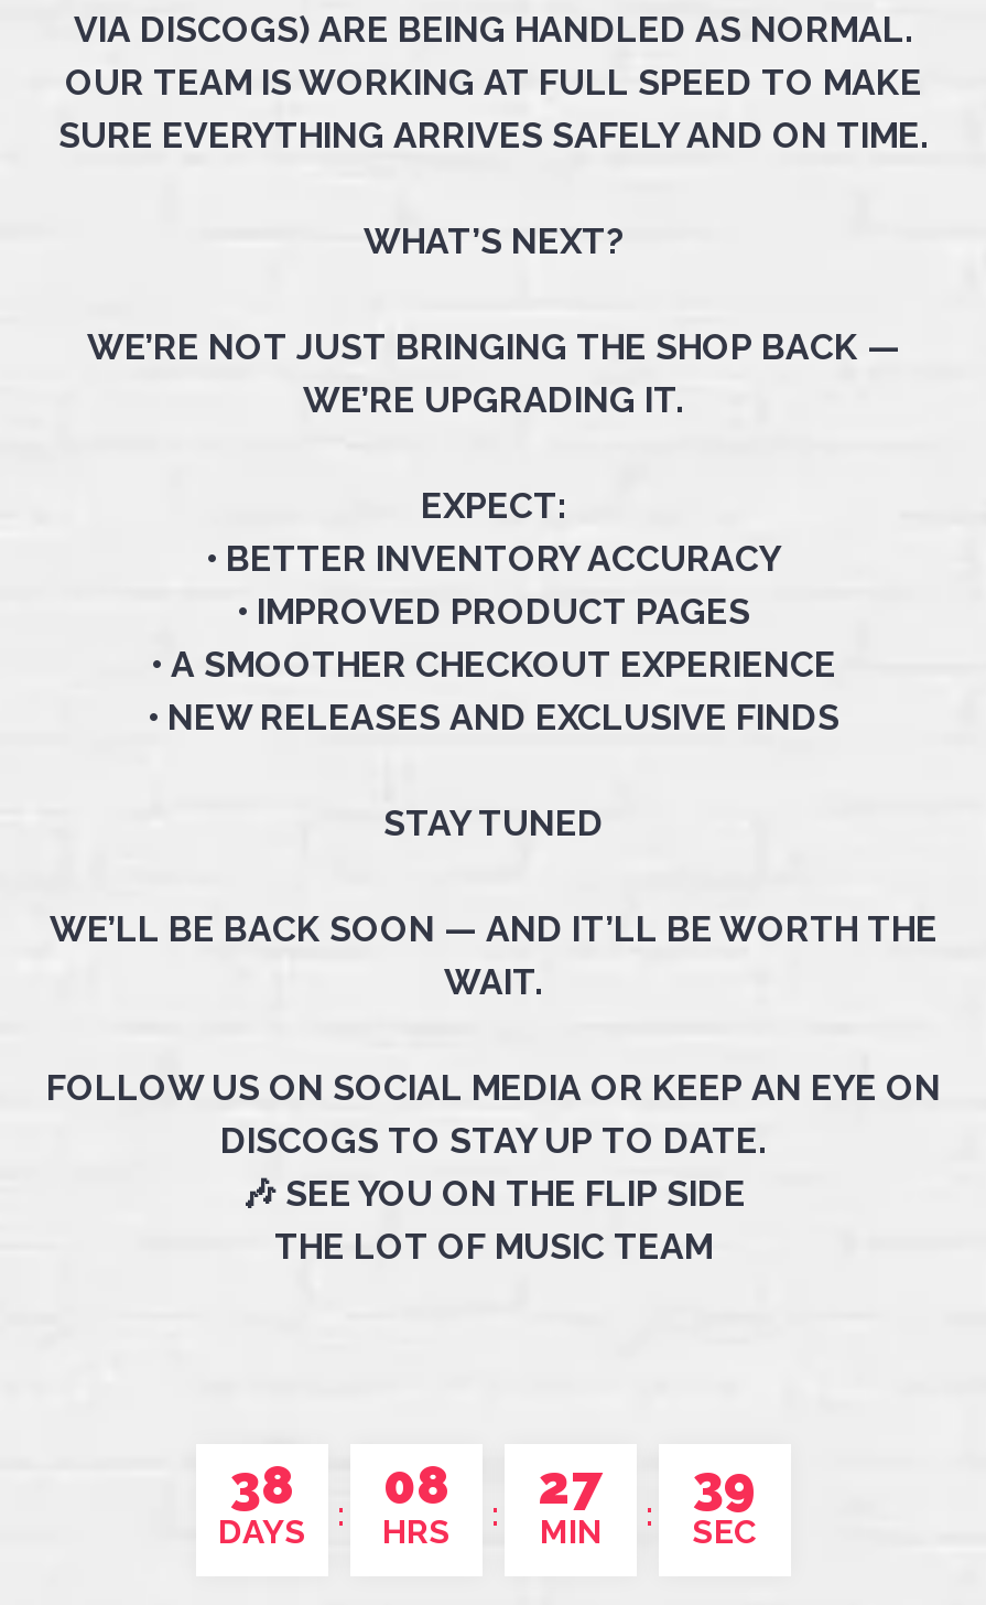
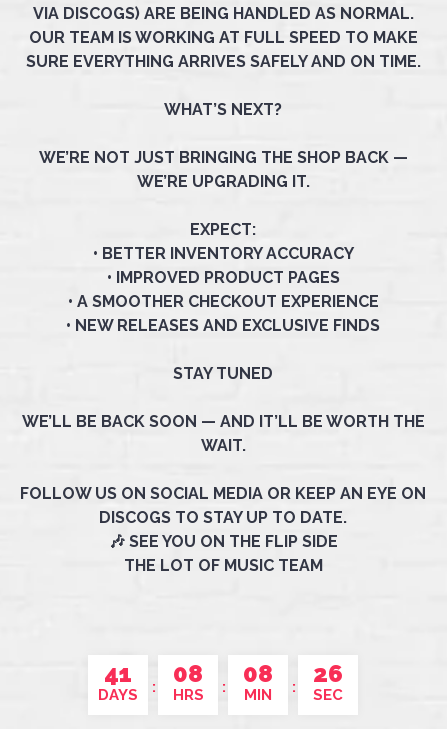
- 38
+ 41

- 27
+ 08

- 39
+ 26
